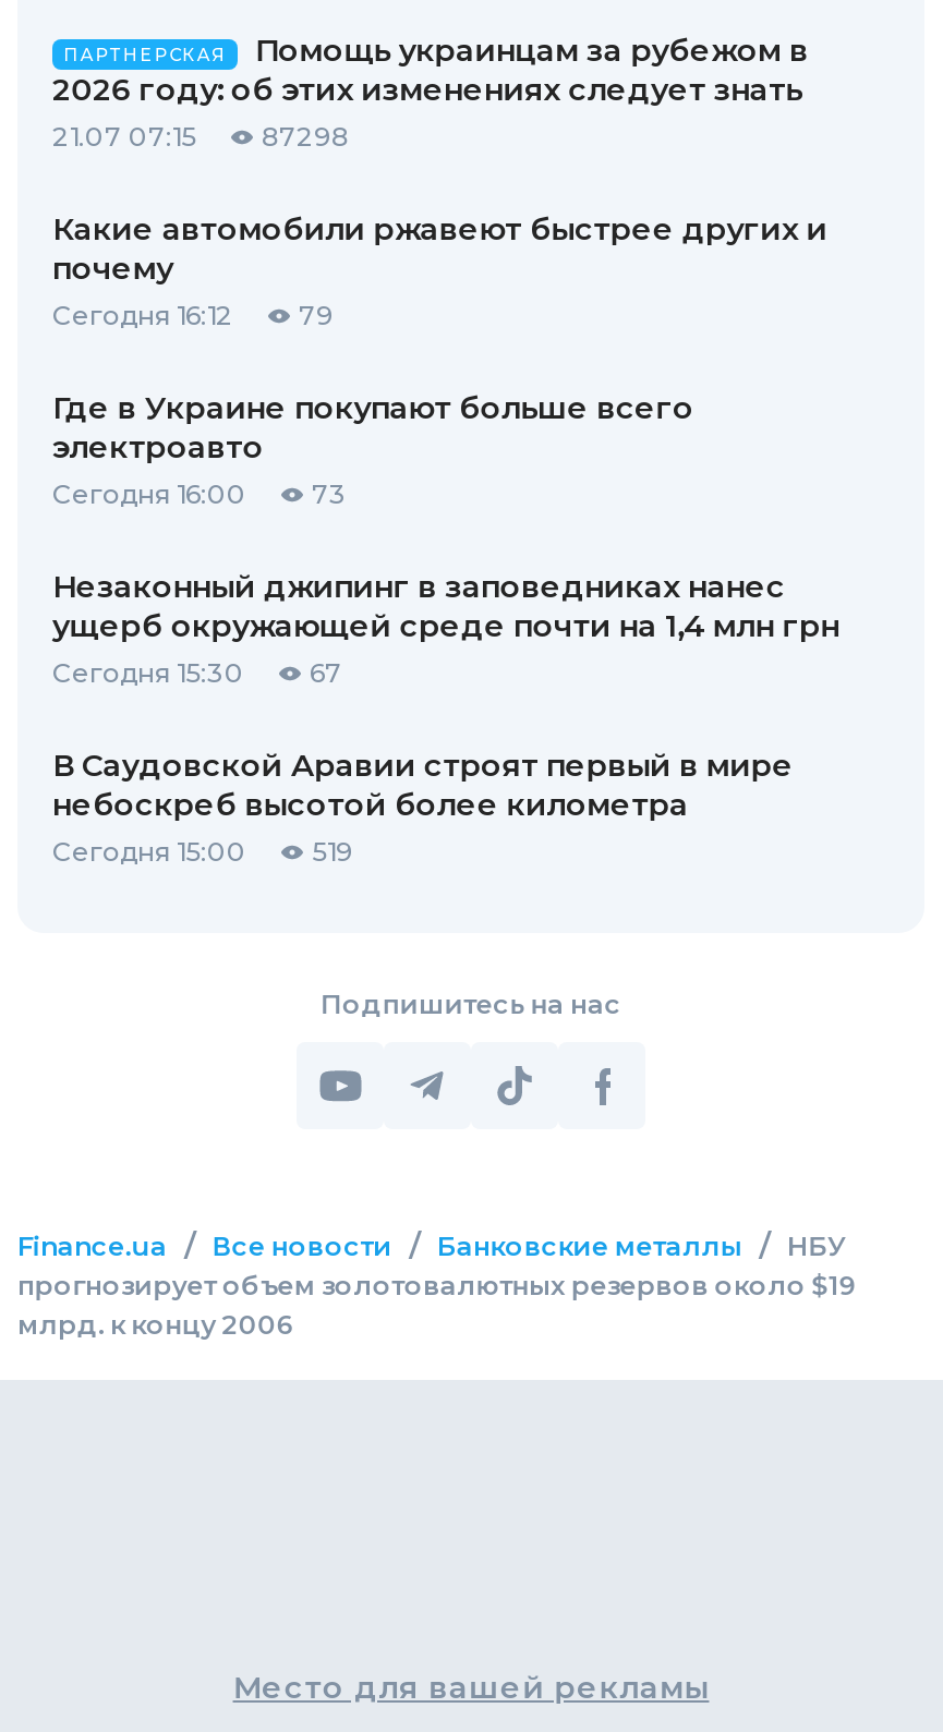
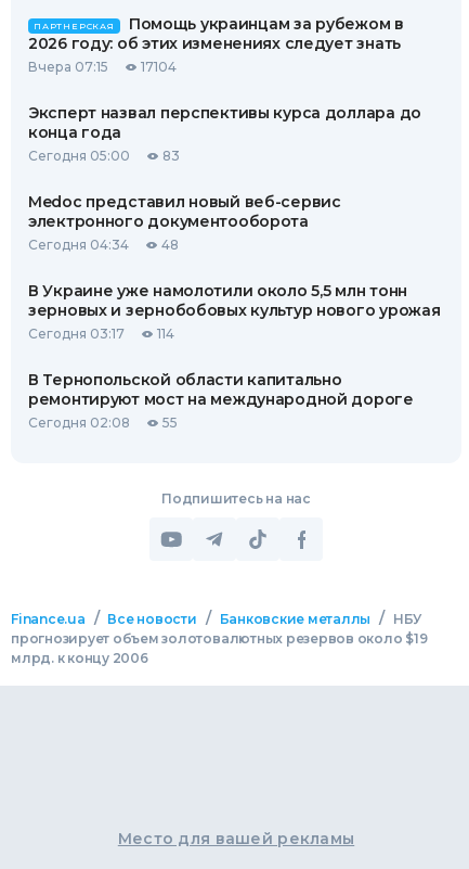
- 21.07 07:15
- 87298
+ Вчера 07:15
+ 17104

- Какие автомобили ржавеют быстрее других и
- почему
- Сегодня 16:12
- 79
+ Эксперт назвал перспективы курса доллара до
+ конца года
+ Сегодня 05:00
+ 83

- Где в Украине покупают больше всего
- электроавто
- Сегодня 16:00
- 73
+ Medoc представил новый веб-сервис
+ электронного документооборота
+ Сегодня 04:34
+ 48

- Незаконный джипинг в заповедниках нанес
- ущерб окружающей среде почти на 1,4 млн грн
- Сегодня 15:30
- 67
+ В Украине уже намолотили около 5,5 млн тонн
+ зерновых и зернобобовых культур нового урожая
+ Сегодня 03:17
+ 114

- В Саудовской Аравии строят первый в мире
- небоскреб высотой более километра
- Сегодня 15:00
- 519
+ В Тернопольской области капитально
+ ремонтируют мост на международной дороге
+ Сегодня 02:08
+ 55
